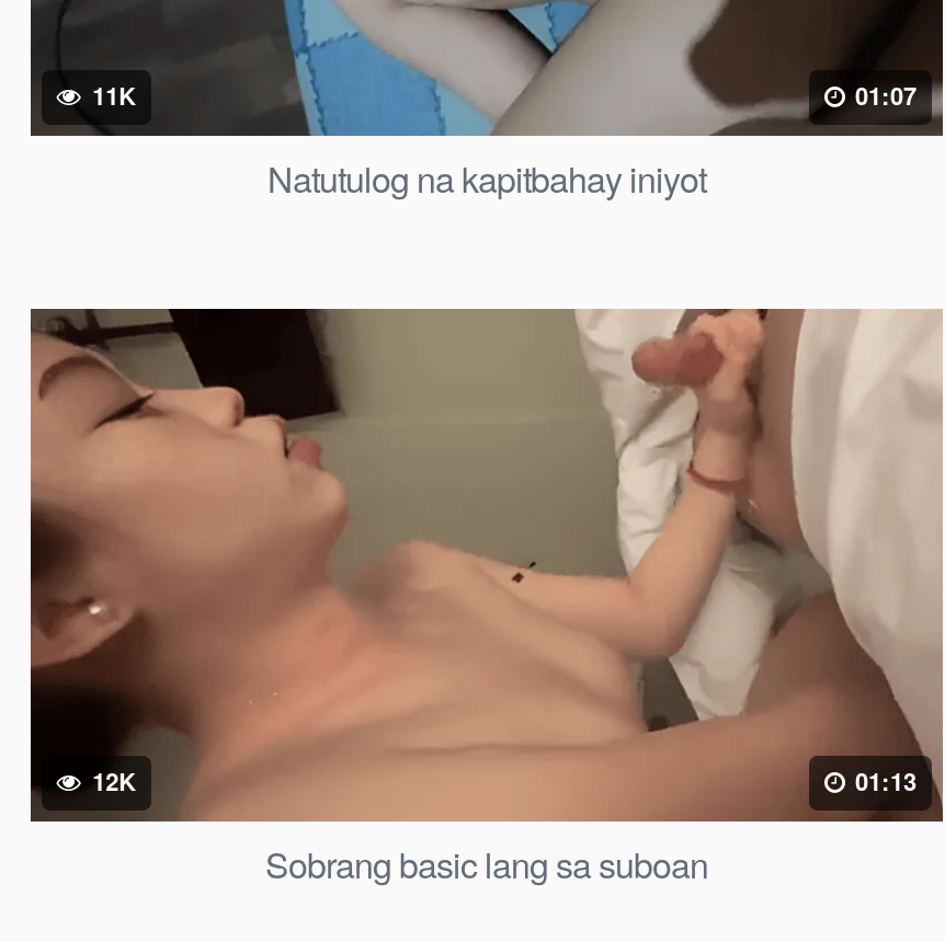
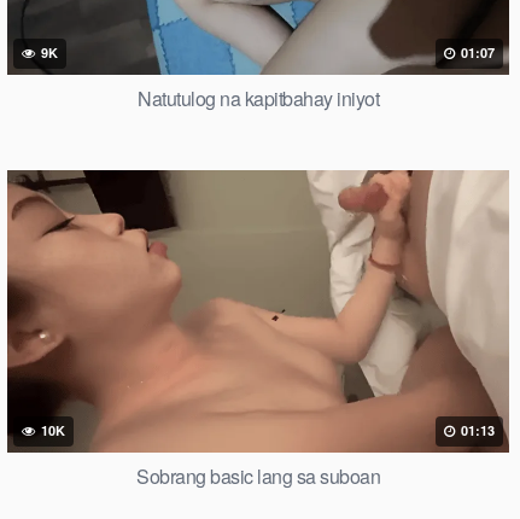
- 11K
+ 9K

- 12K
+ 10K
